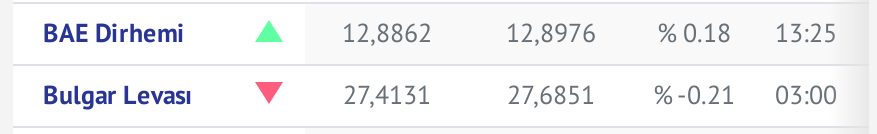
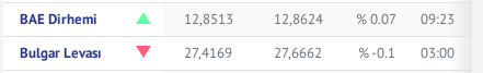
- 12,8862
+ 12,8513

- 12,8976
+ 12,8624

- % 0.18
+ % 0.07

- 13:25
+ 09:23

- 27,4131
+ 27,4169

- 27,6851
+ 27,6662

- % -0.21
+ % -0.1
